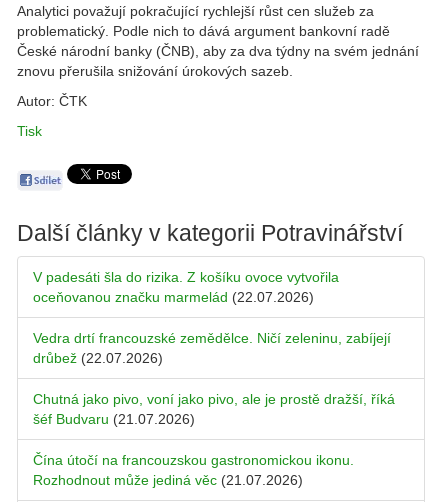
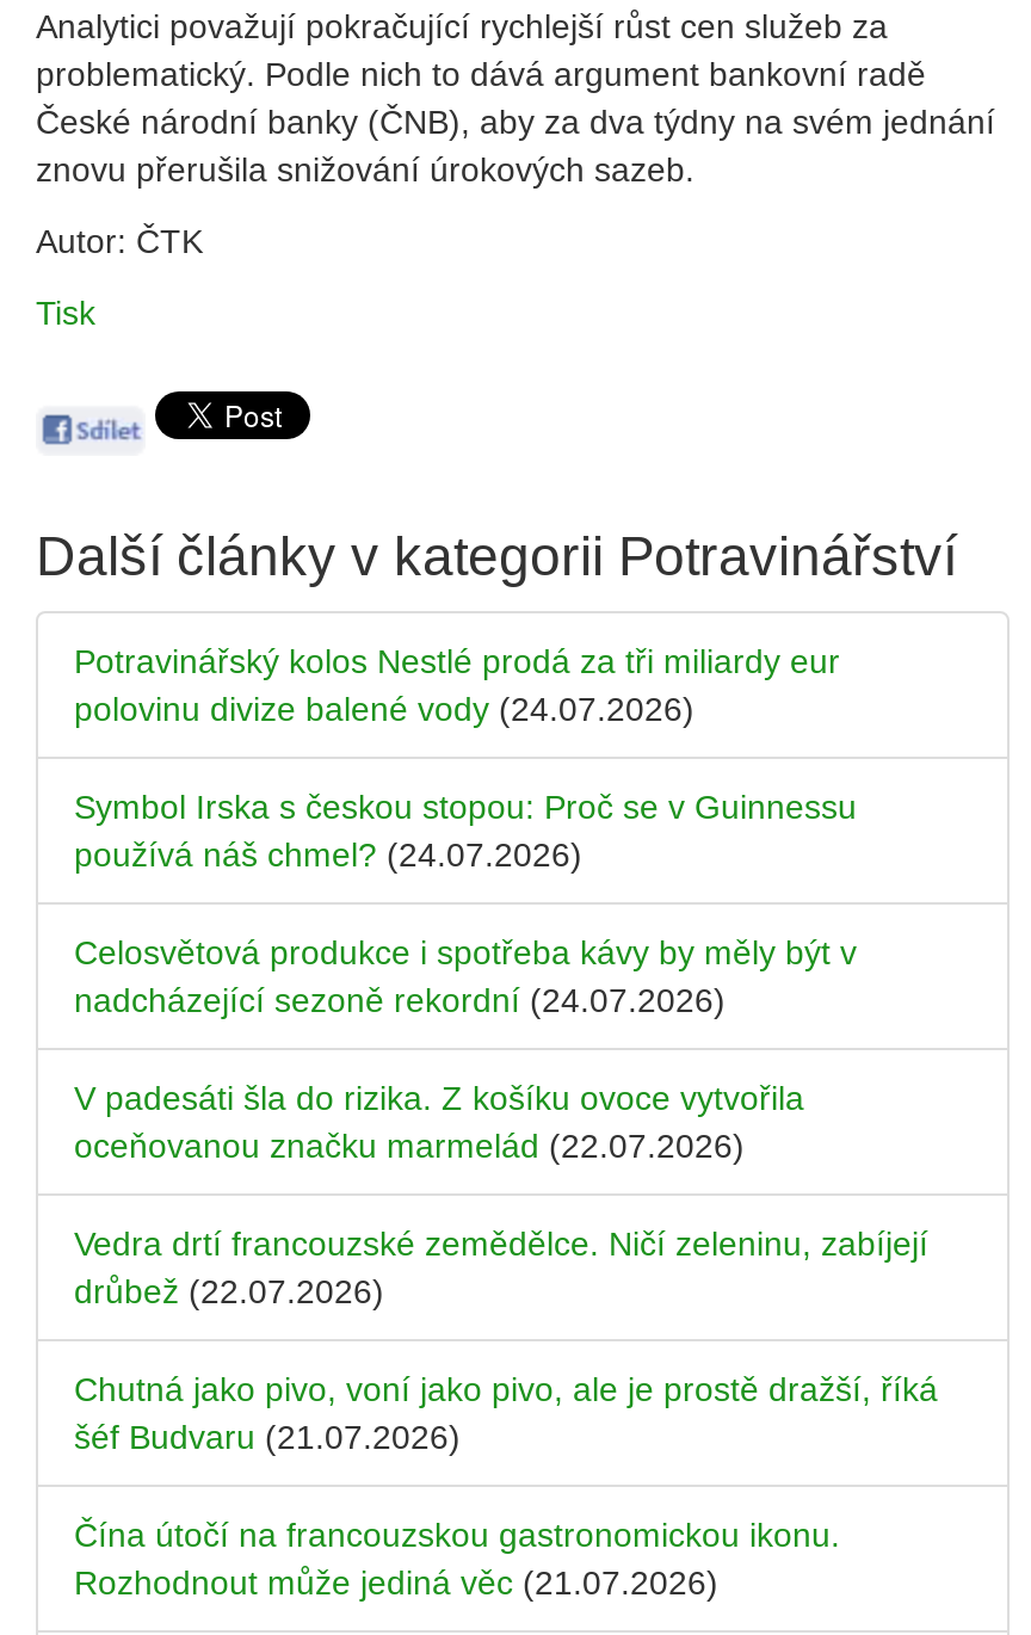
+ Potravinářský kolos Nestlé prodá za tři miliardy eur
+ polovinu divize balené vody (24.07.2026)
+ Symbol Irska s českou stopou: Proč se v Guinnessu
+ používá náš chmel? (24.07.2026)
+ Celosvětová produkce i spotřeba kávy by měly být v
+ nadcházející sezoně rekordní (24.07.2026)
